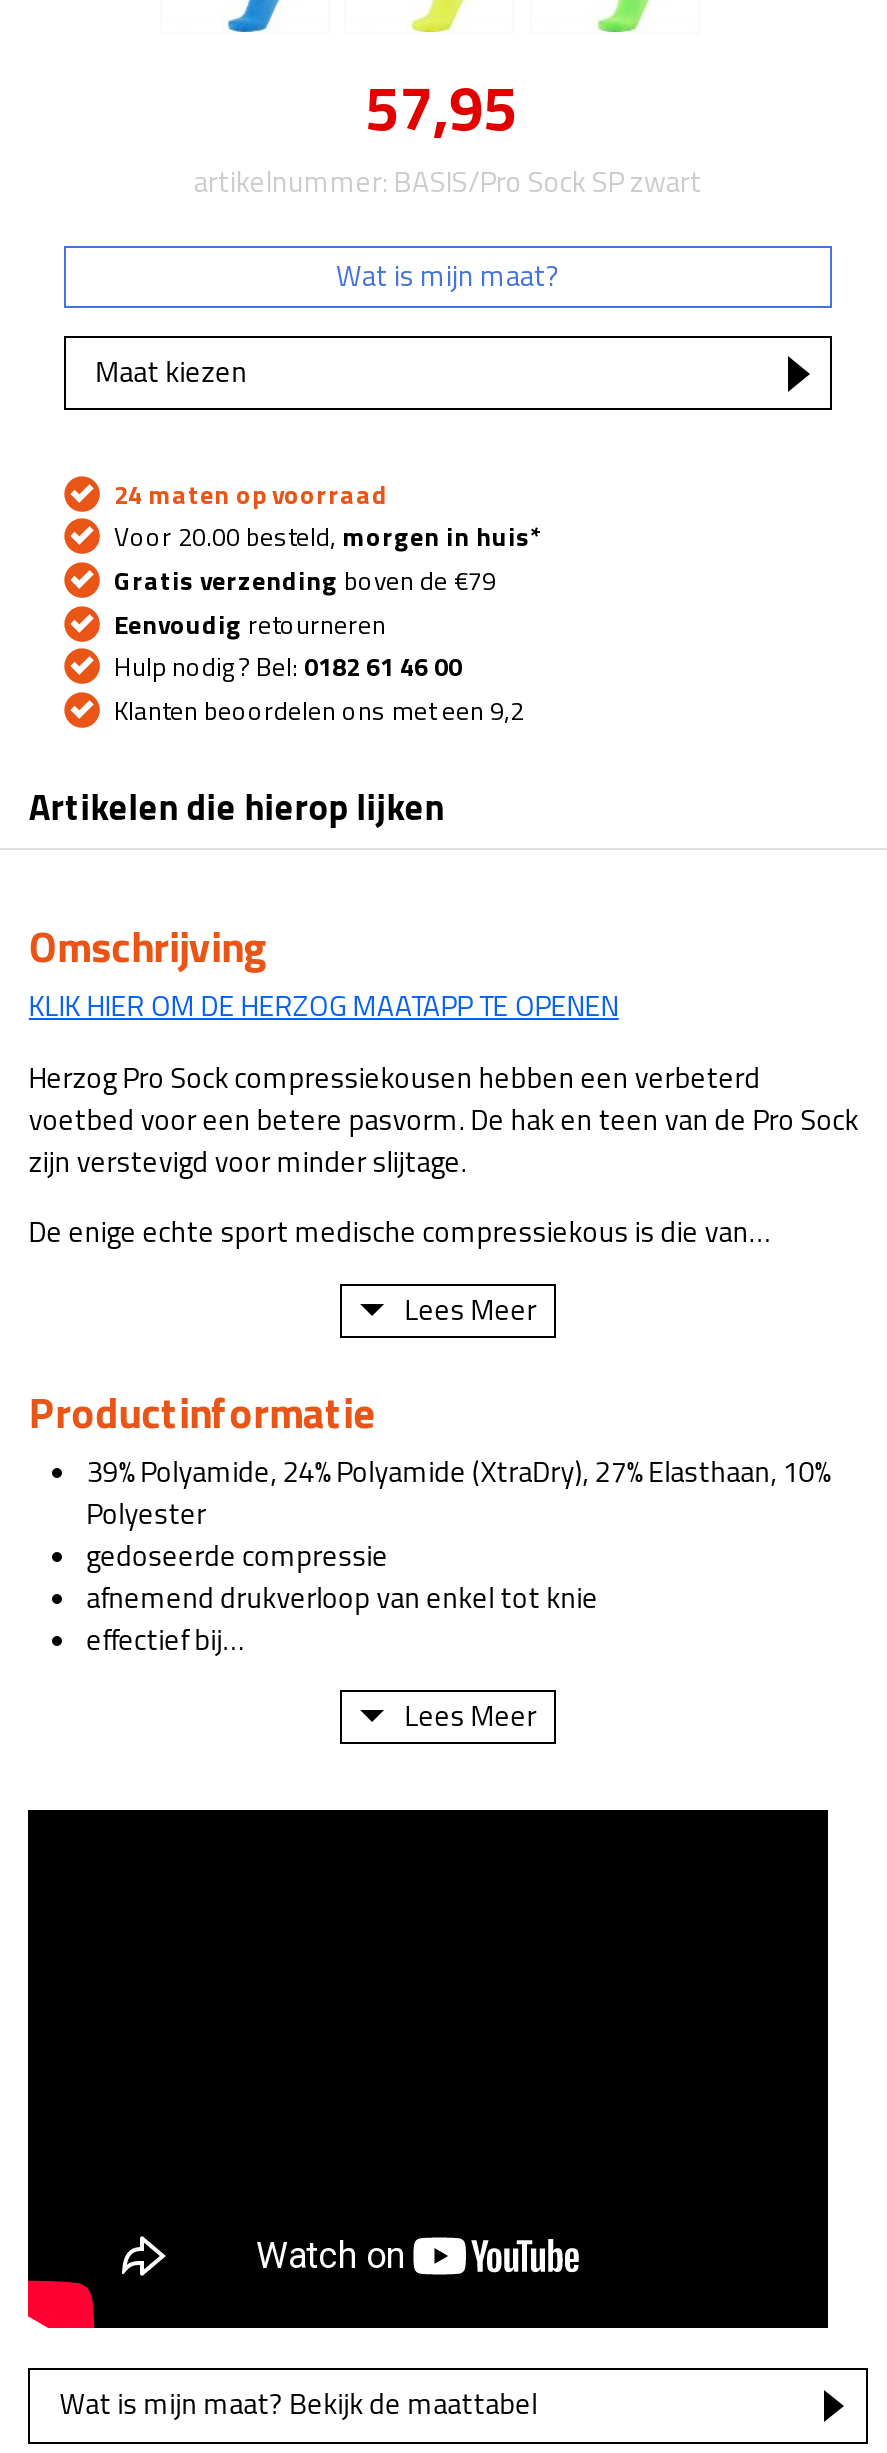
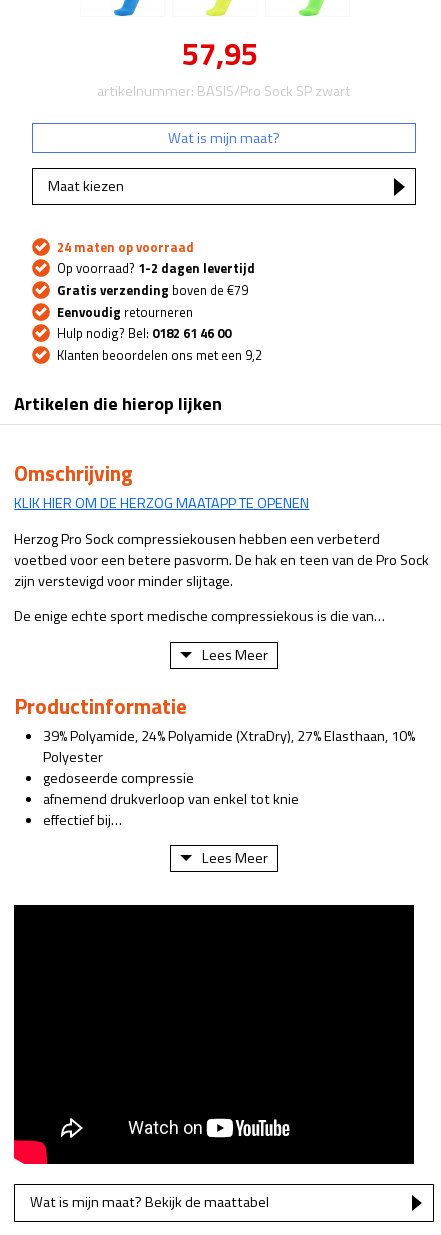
- Voor 20.00 besteld, morgen in huis*
+ Op voorraad? 1-2 dagen levertijd
